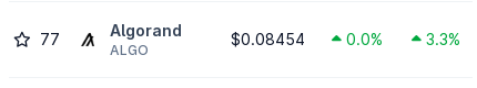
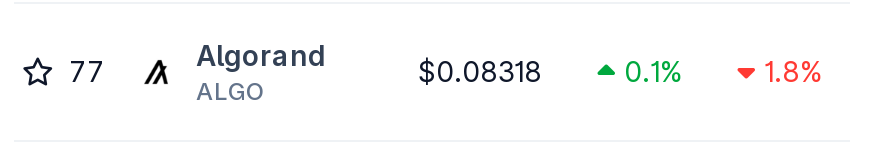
- $0.08454
+ $0.08318

- 0.0%
+ 0.1%

- 3.3%
+ 1.8%
